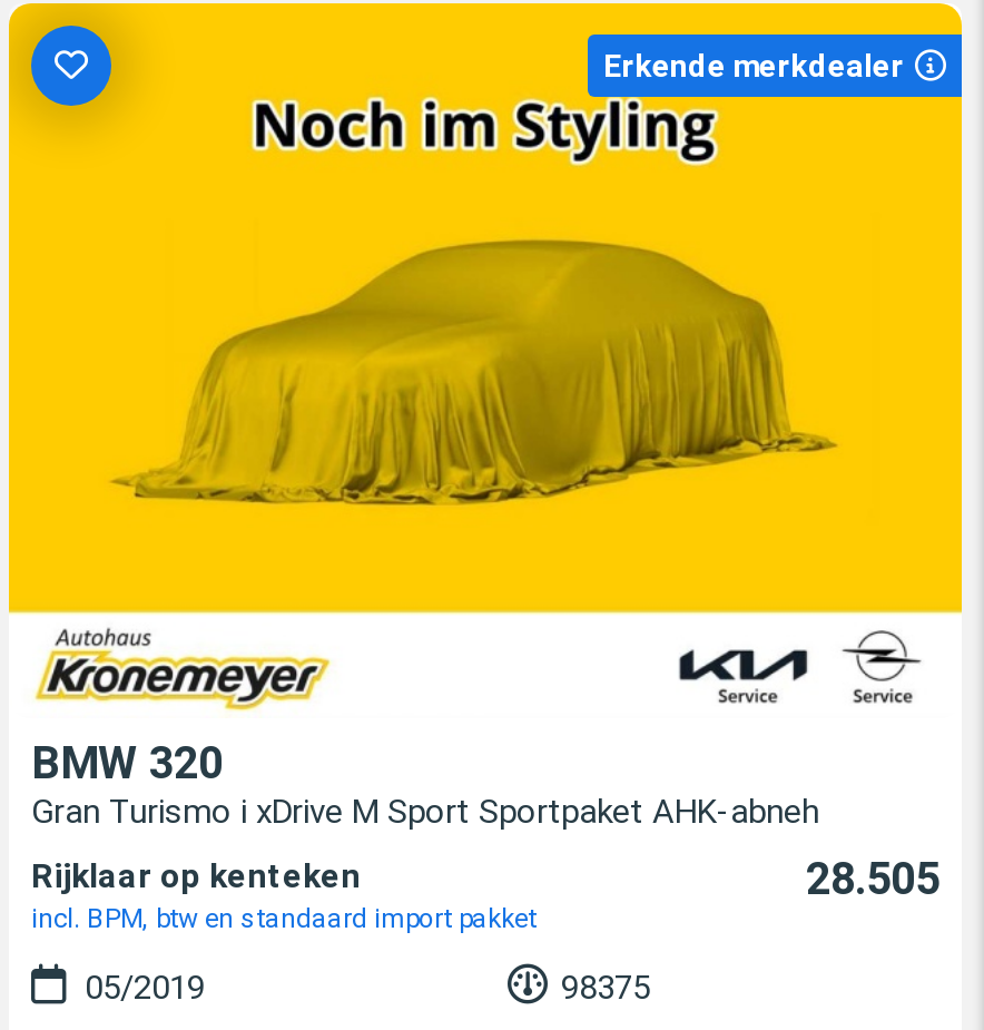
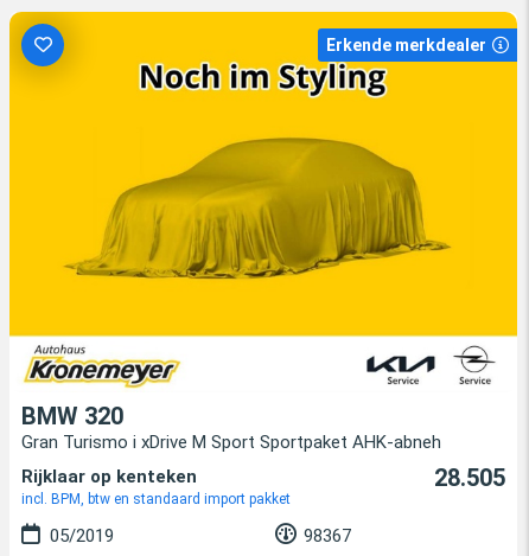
- 98375
+ 98367
